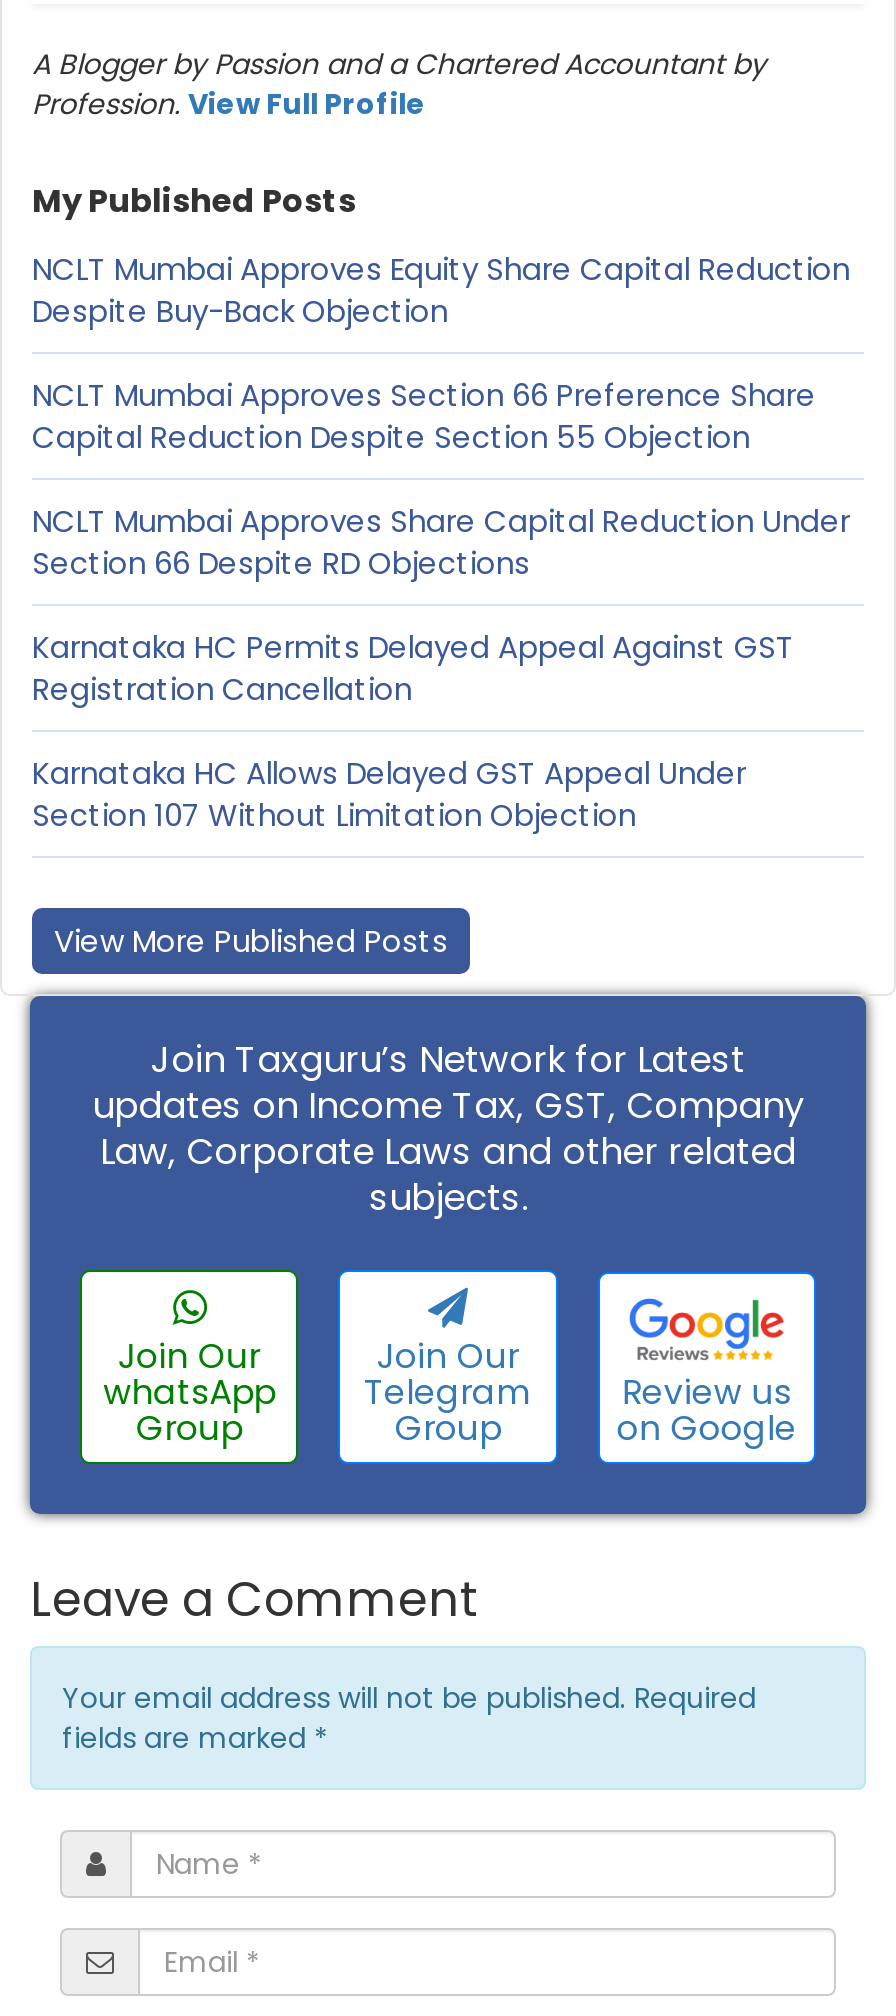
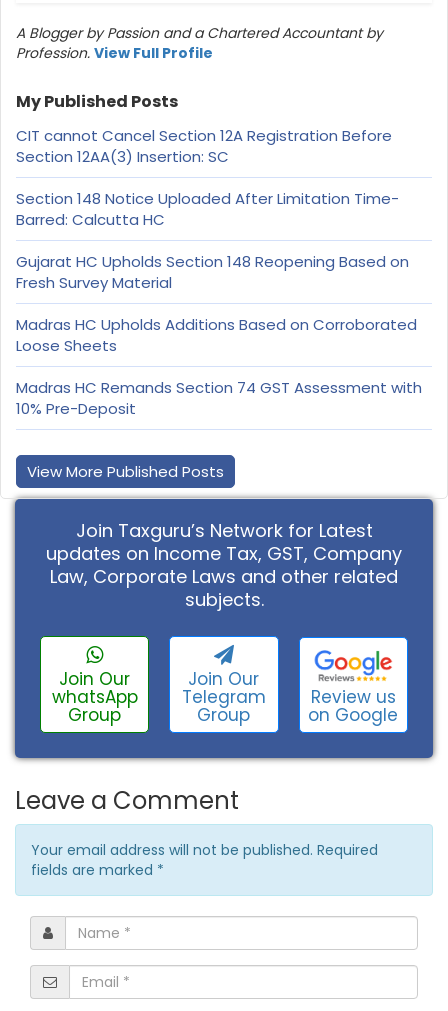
- NCLT Mumbai Approves Equity Share Capital Reduction
- Despite Buy-Back Objection
+ CIT cannot Cancel Section 12A Registration Before
+ Section 12AA(3) Insertion: SC

- NCLT Mumbai Approves Section 66 Preference Share
- Capital Reduction Despite Section 55 Objection
+ Section 148 Notice Uploaded After Limitation Time-
+ Barred: Calcutta HC

- NCLT Mumbai Approves Share Capital Reduction Under
- Section 66 Despite RD Objections
+ Gujarat HC Upholds Section 148 Reopening Based on
+ Fresh Survey Material

- Karnataka HC Permits Delayed Appeal Against GST
- Registration Cancellation
+ Madras HC Upholds Additions Based on Corroborated
+ Loose Sheets

- Karnataka HC Allows Delayed GST Appeal Under
- Section 107 Without Limitation Objection
+ Madras HC Remands Section 74 GST Assessment with
+ 10% Pre-Deposit
